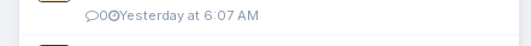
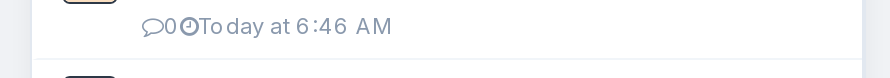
- Yesterday at 6:07 AM
+ Today at 6:46 AM
